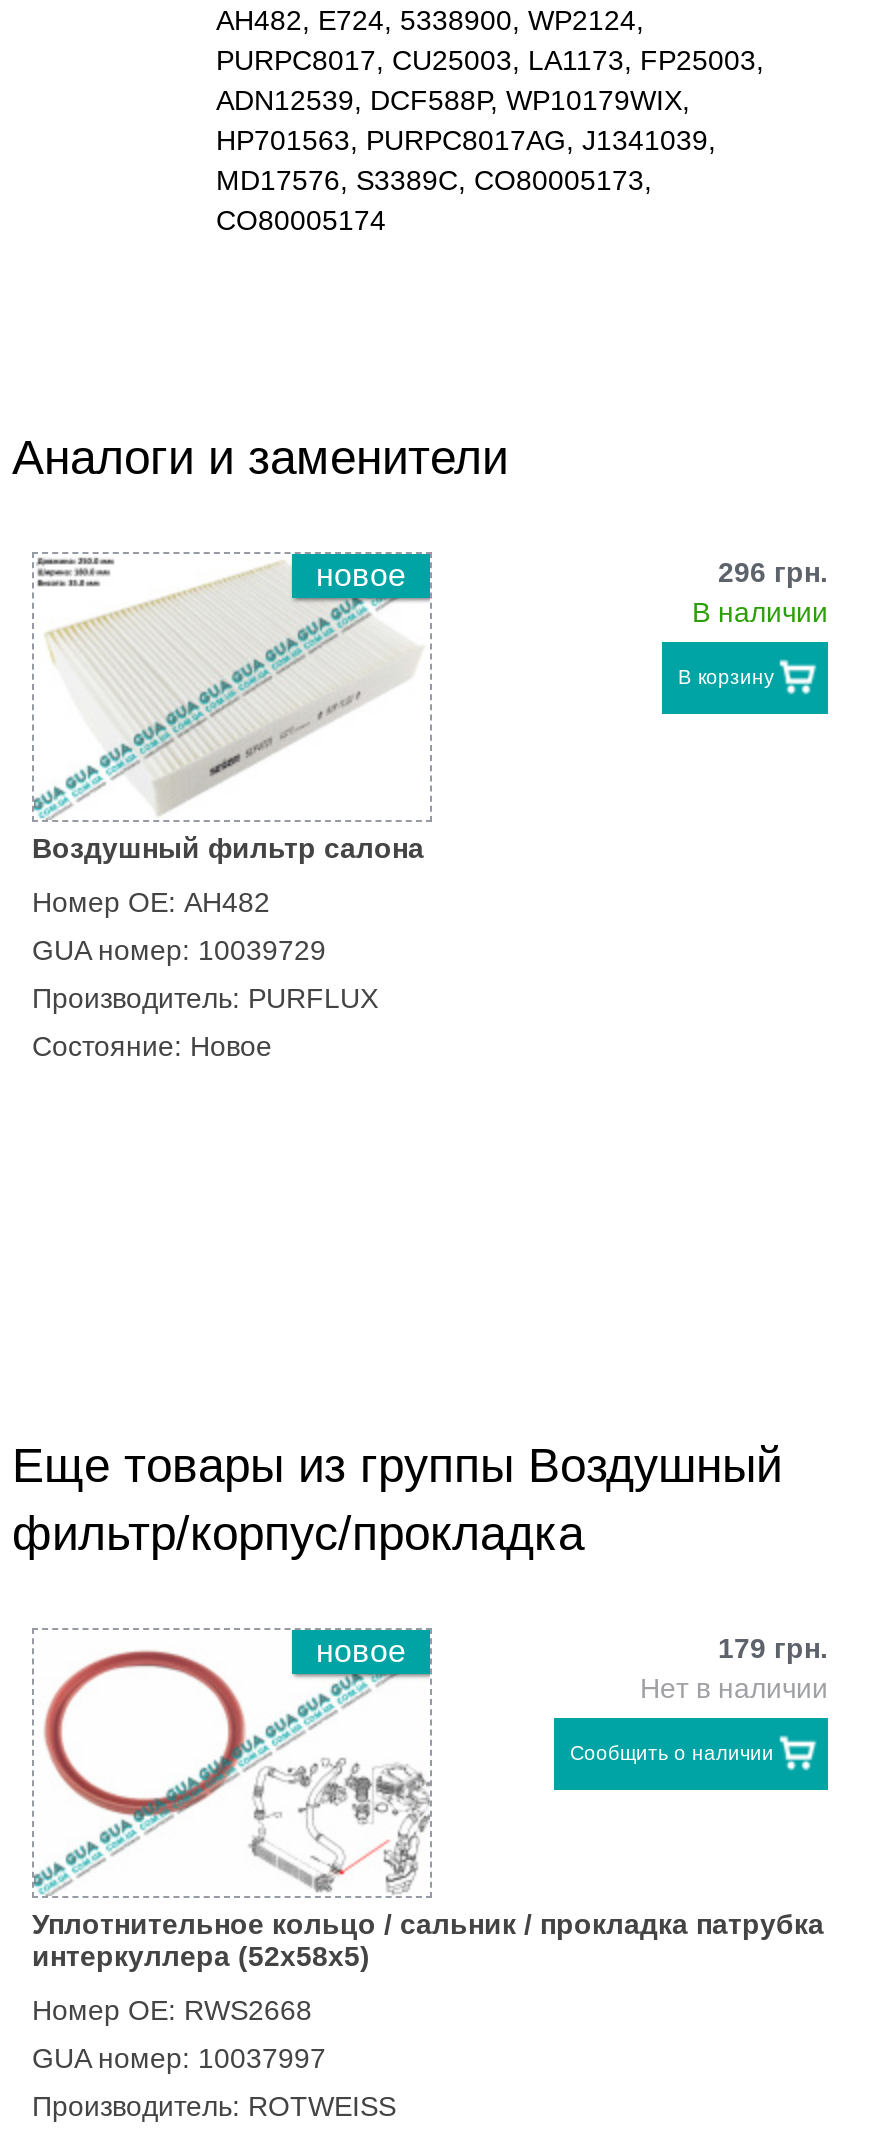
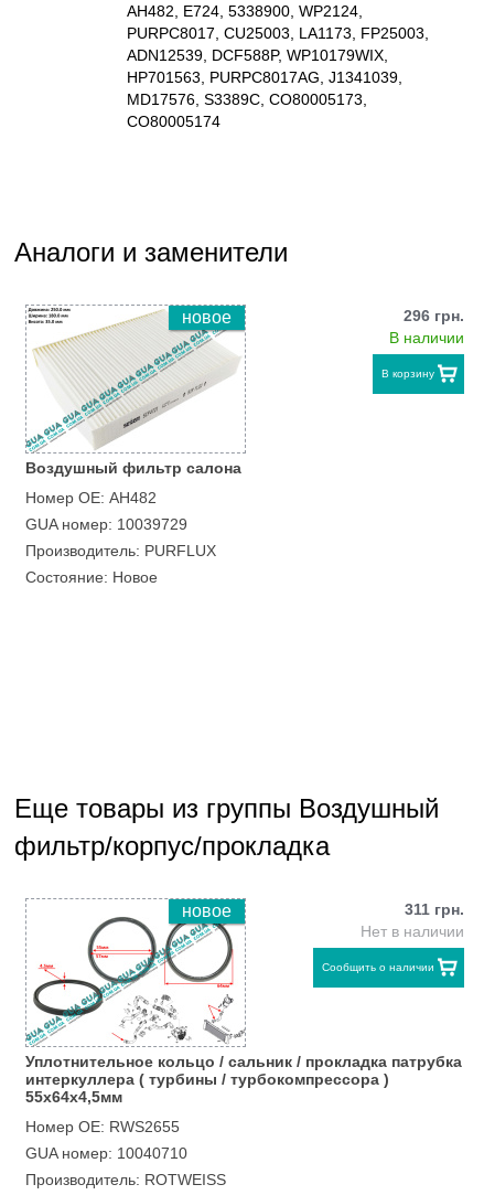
- 179 грн.
+ 311 грн.

- [image]
- интеркуллера (52x58x5)
+ [image]
+ интеркуллера ( турбины / турбокомпрессора )
+ 55x64x4,5мм

- Номер ОЕ: RWS2668
+ Номер ОЕ: RWS2655

- GUA номер: 10037997
+ GUA номер: 10040710
